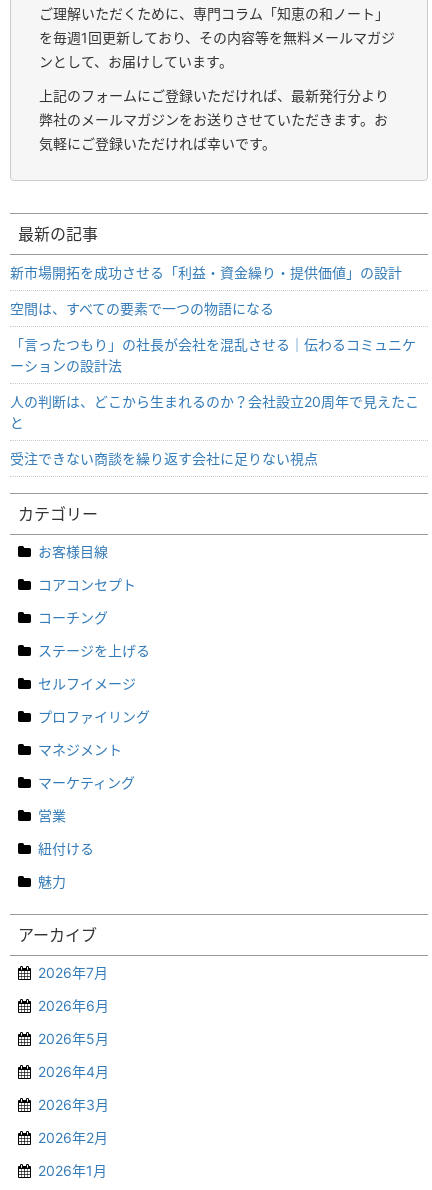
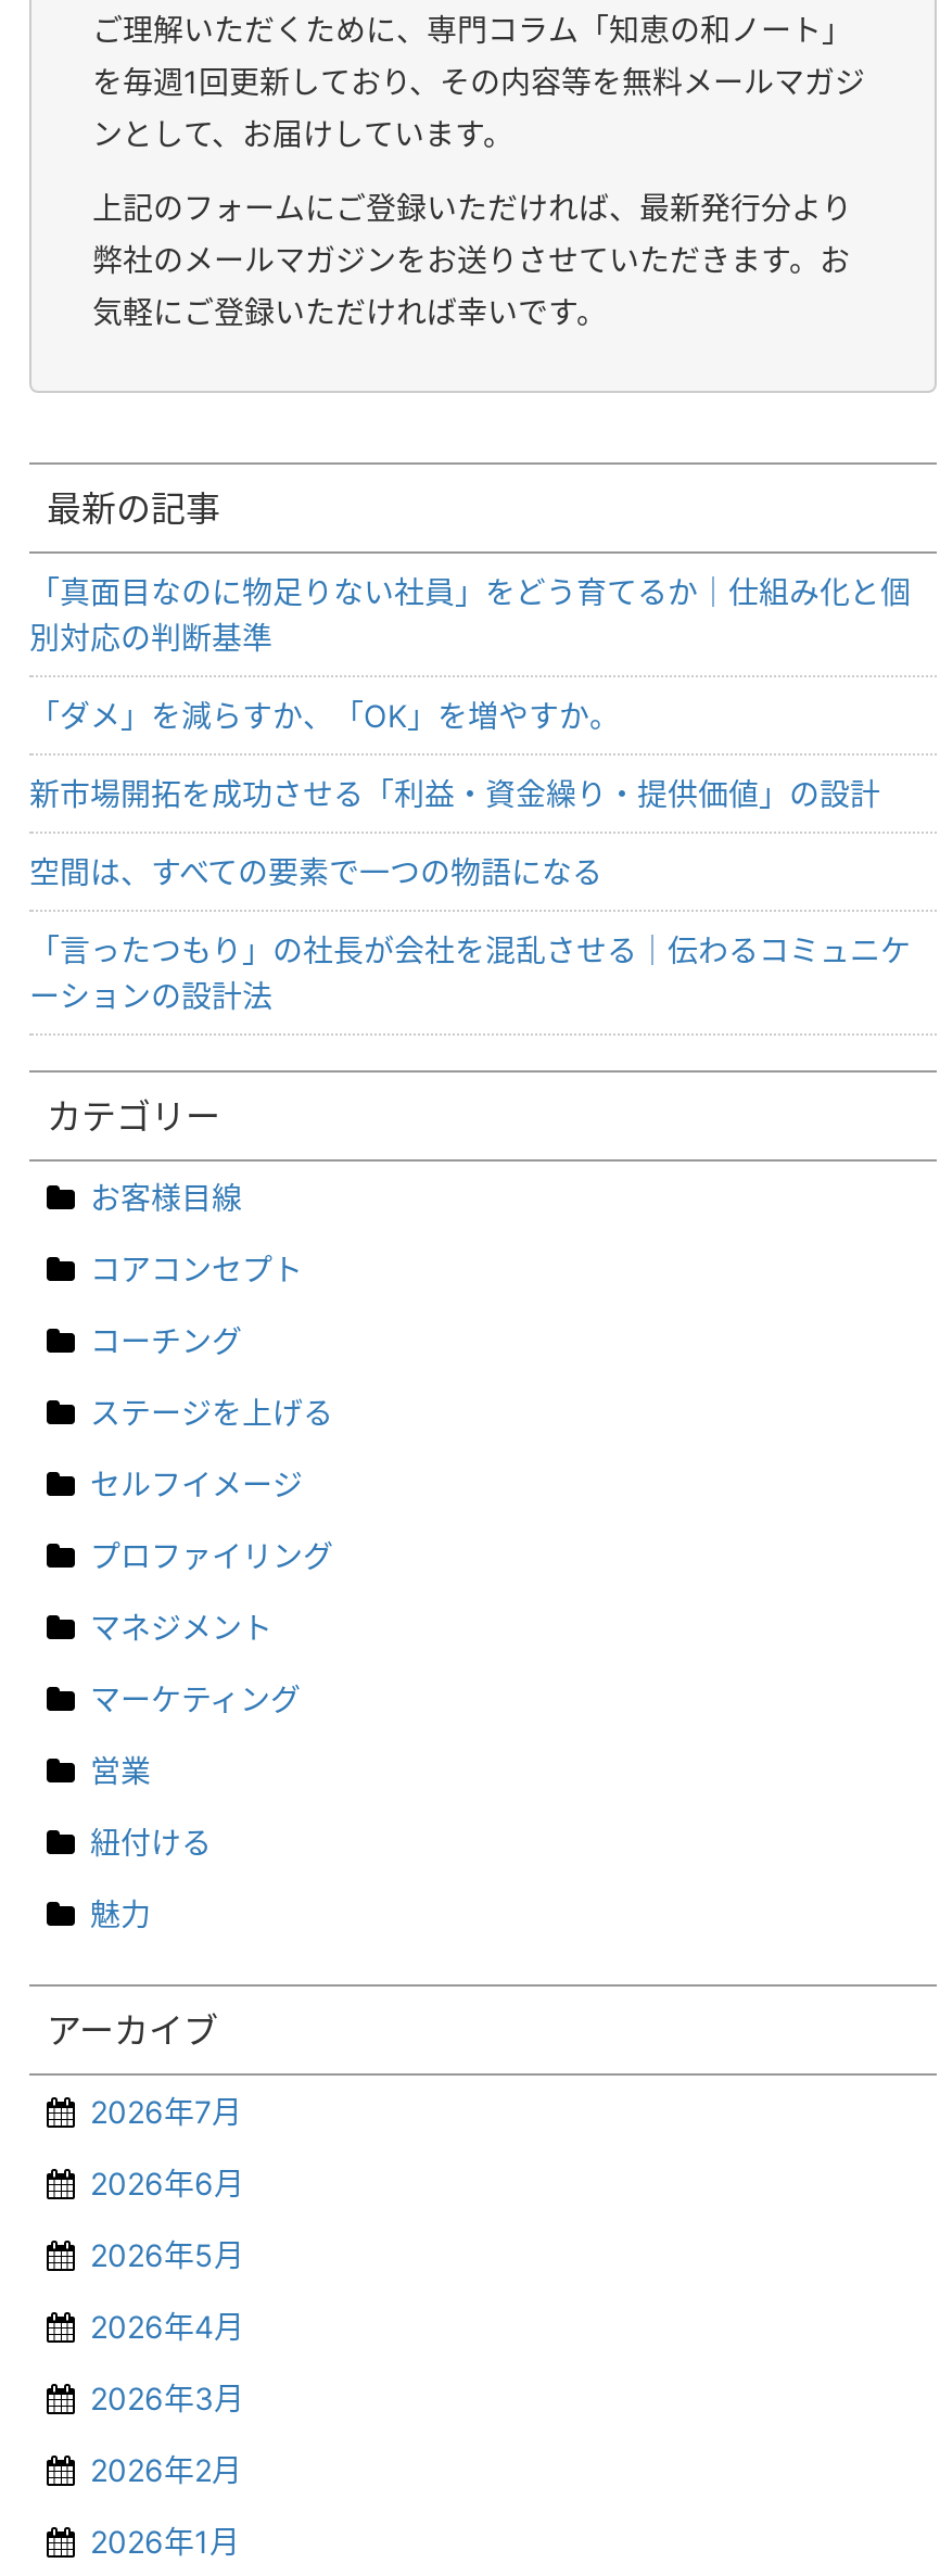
+ 「真面目なのに物足りない社員」をどう育てるか｜仕組み化と個
+ 別対応の判断基準
+ 「ダメ」を減らすか、「OK」を増やすか。

moved down: 新市場開拓を成功させる「利益・資金繰り・提供価値」の設計 | 空間は、すべての要素で一つの物語になる | 「言ったつもり」の社長が会社を混乱させる｜伝わるコミュニケ | ーションの設計法

- 人の判断は、どこから生まれるのか？会社設立20周年で見えたこ
- と
- 受注できない商談を繰り返す会社に足りない視点
